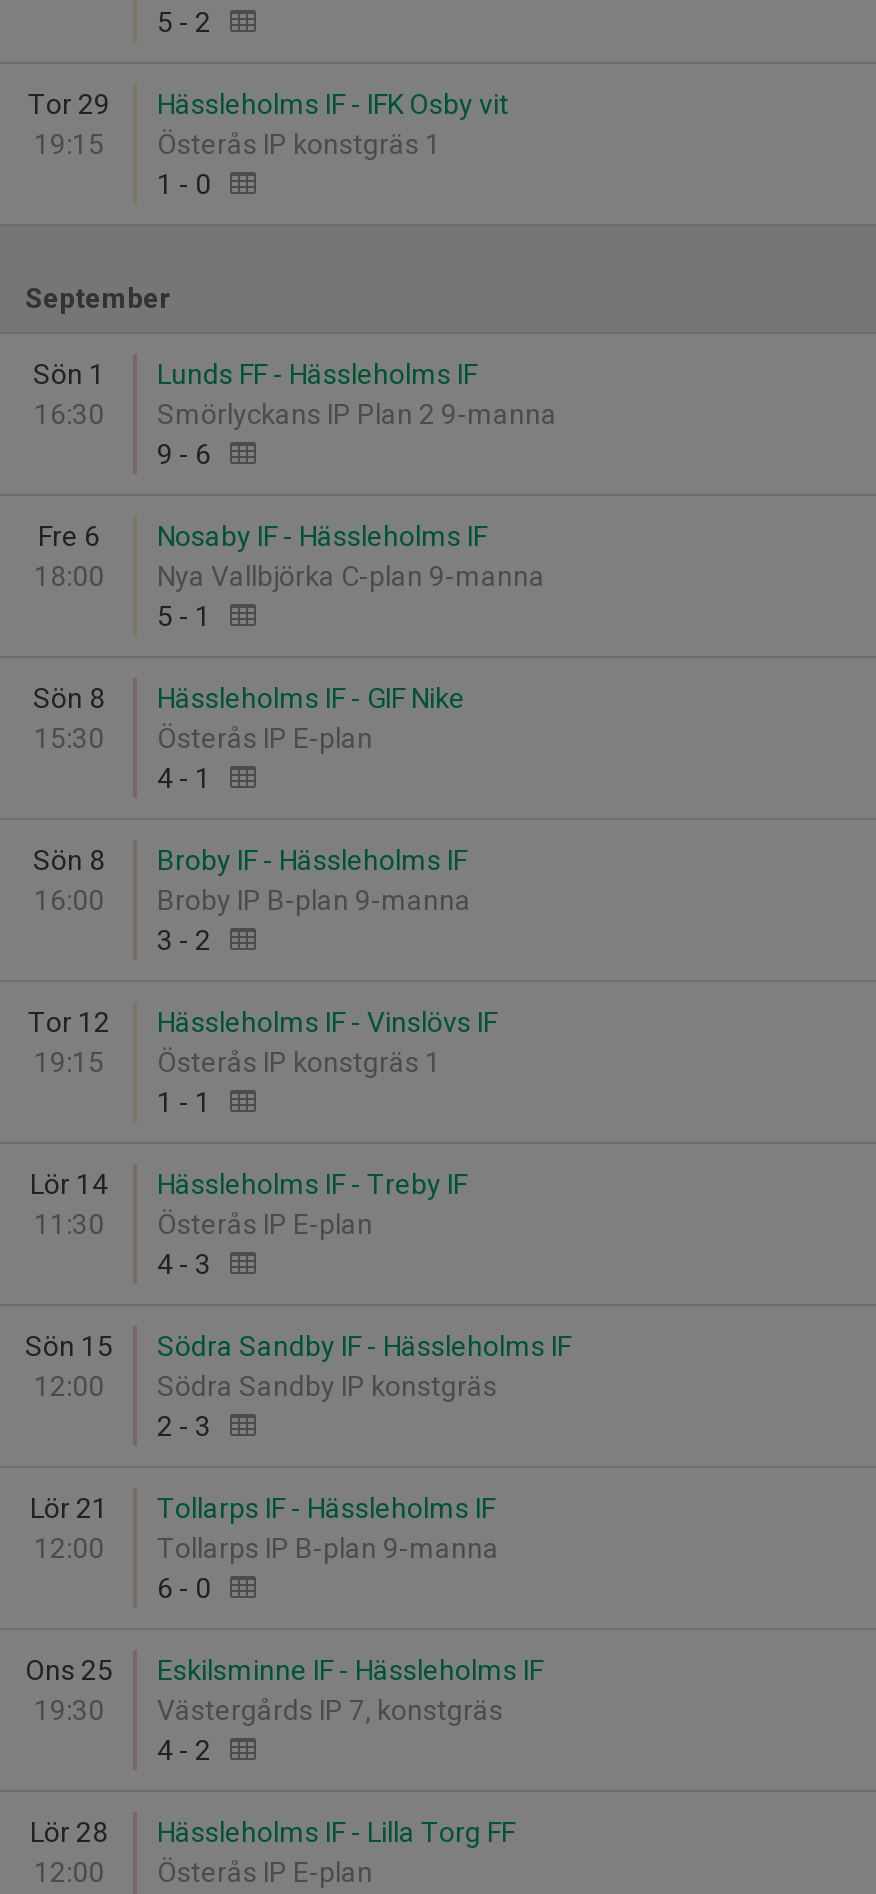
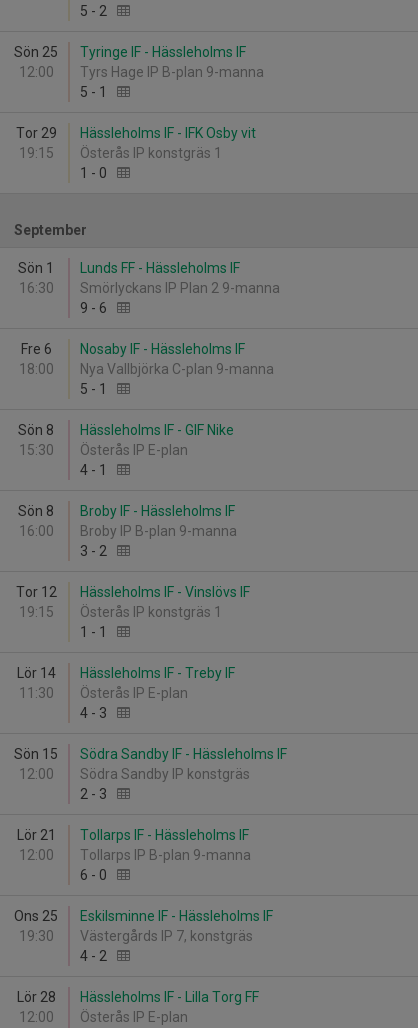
+ Sön 25
+ 12:00

+ Tyringe IF - Hässleholms IF
+ Tyrs Hage IP B-plan 9-manna
+ 5 - 1
